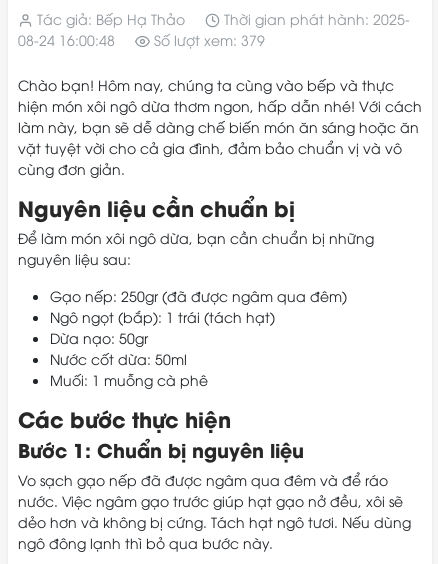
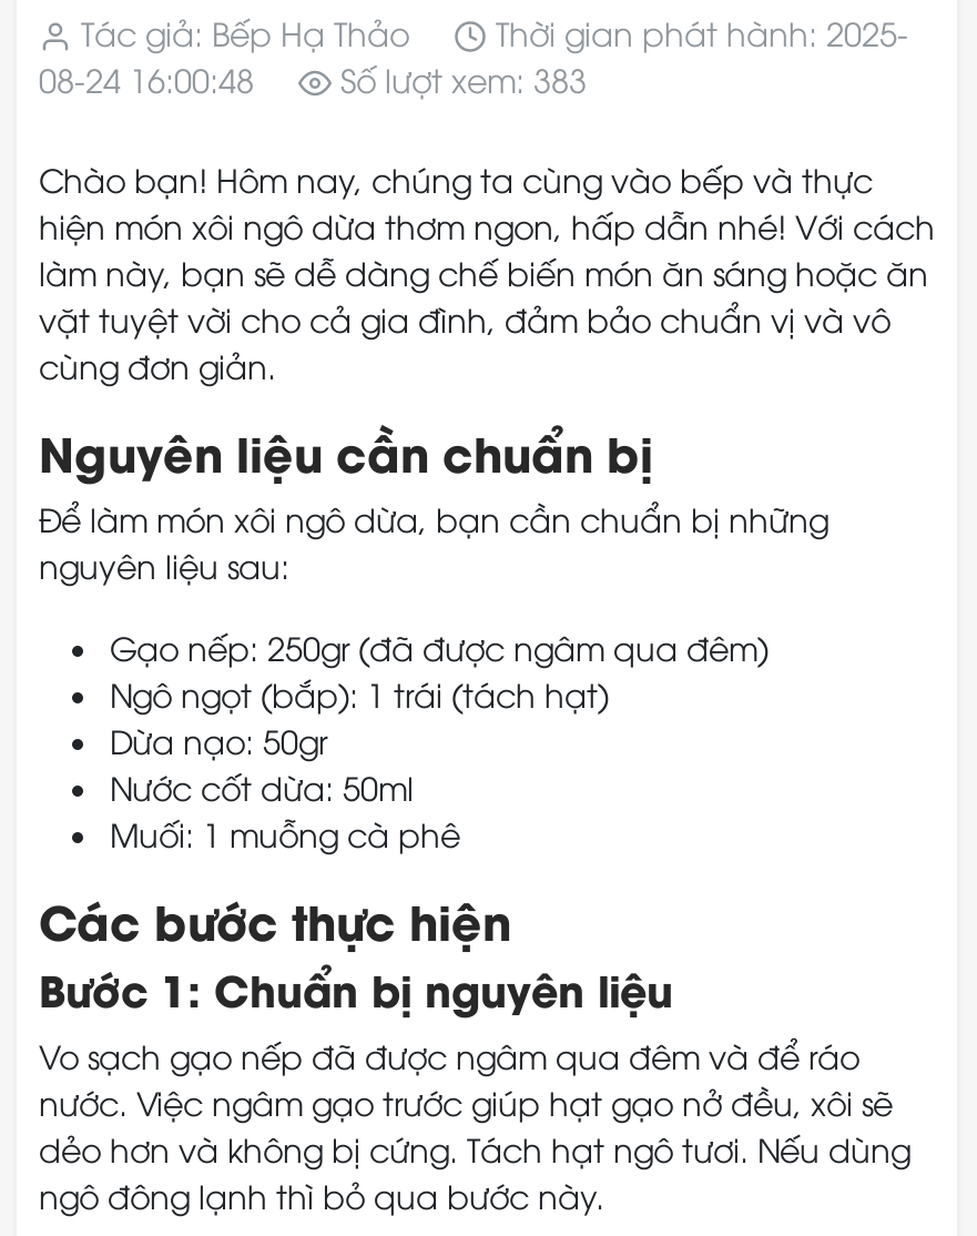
- 08-24 16:00:48 Số lượt xem: 379
+ 08-24 16:00:48 Số lượt xem: 383
